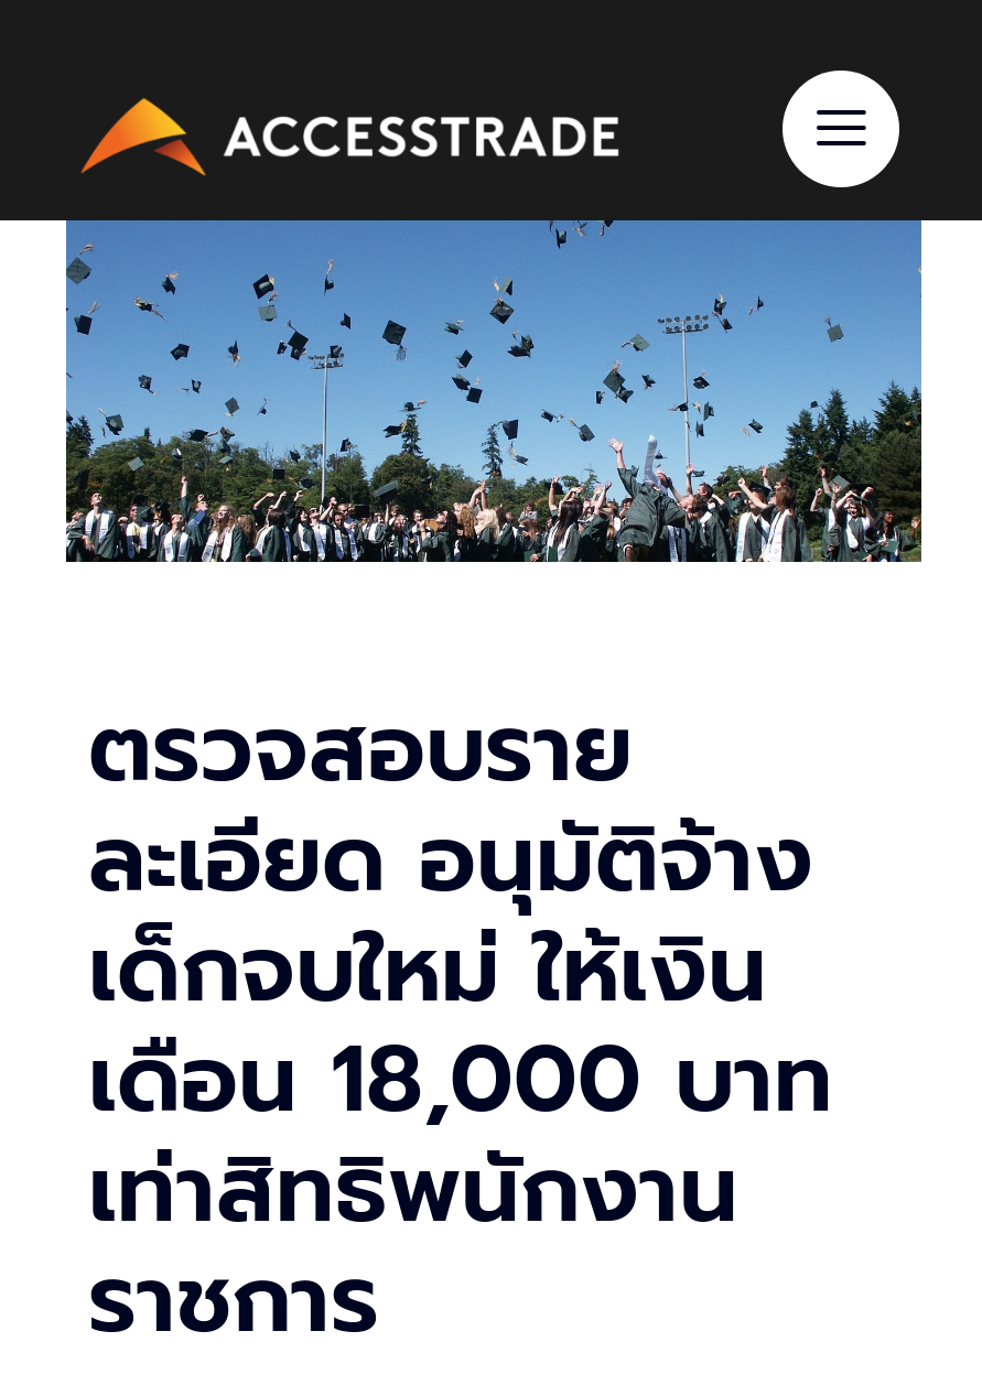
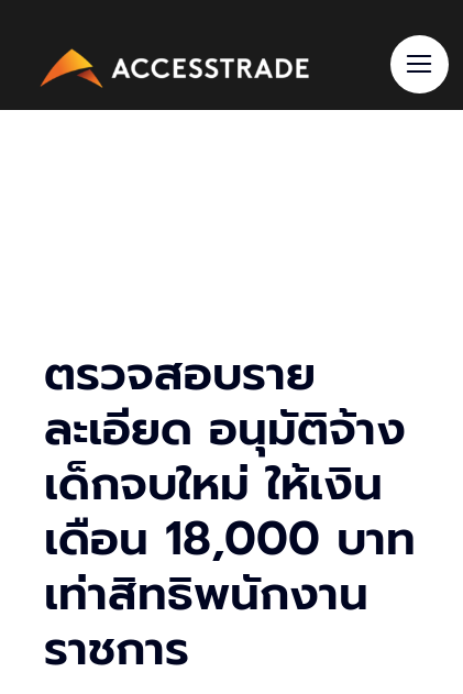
- [image]
